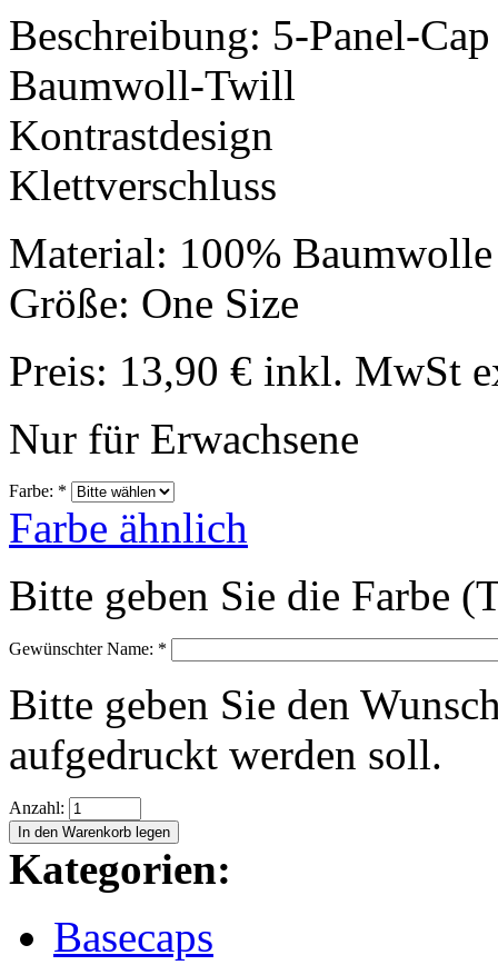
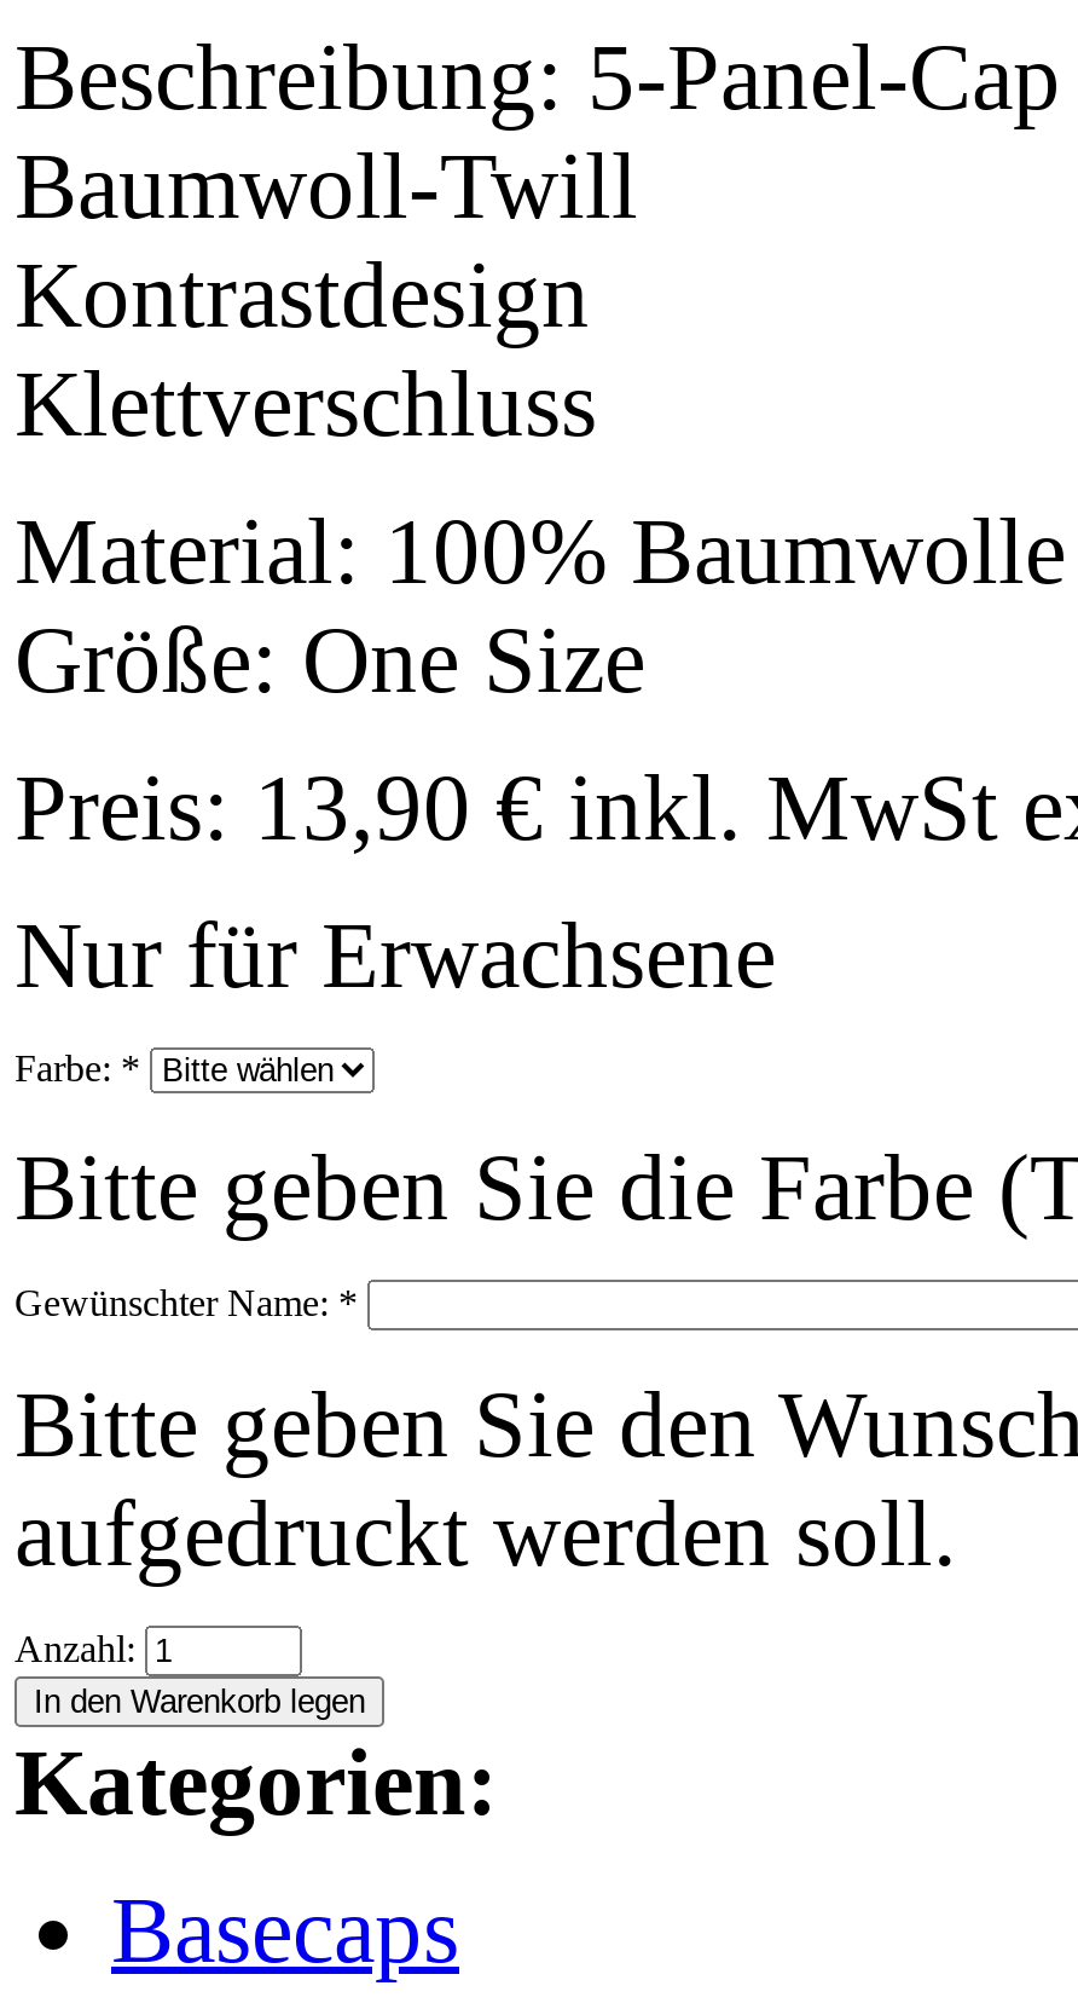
- Farbe ähnlich
